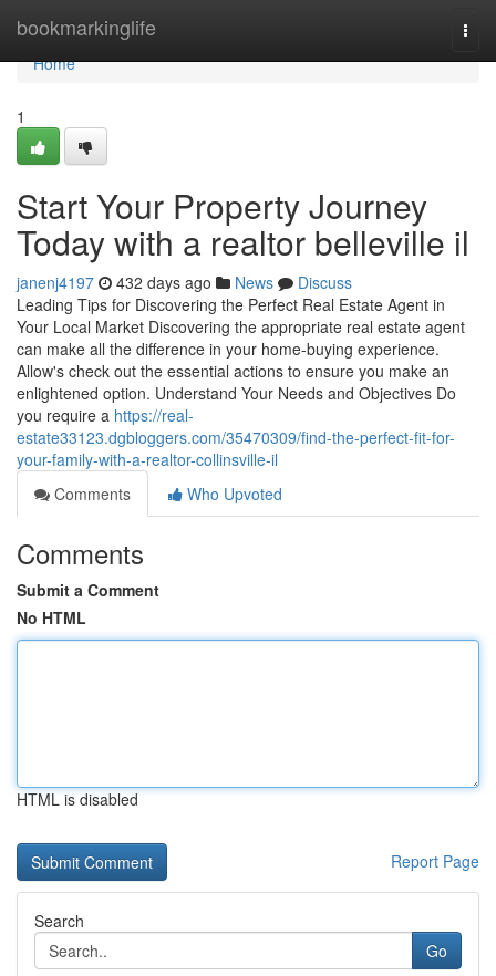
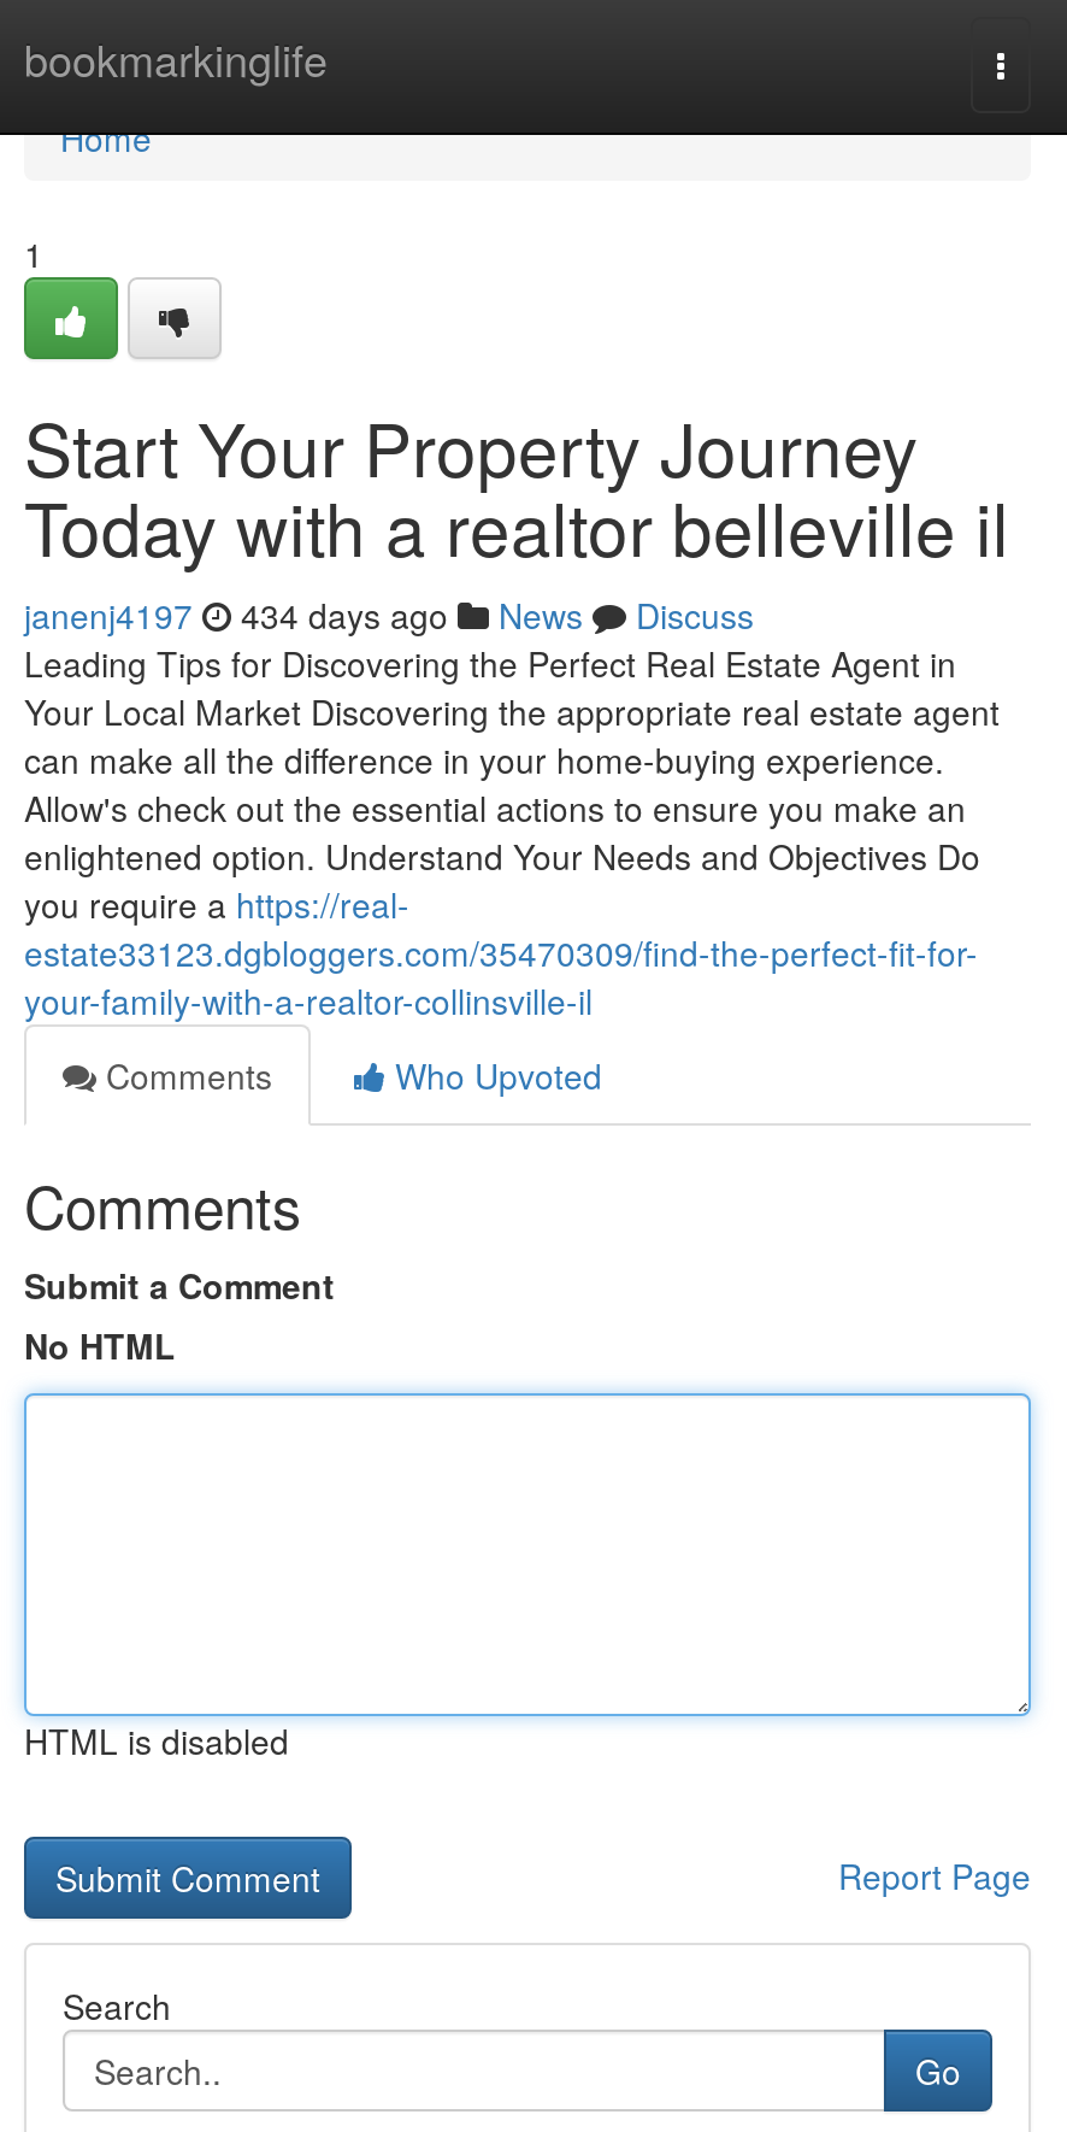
- janenj4197 432 days ago News Discuss
+ janenj4197 434 days ago News Discuss
